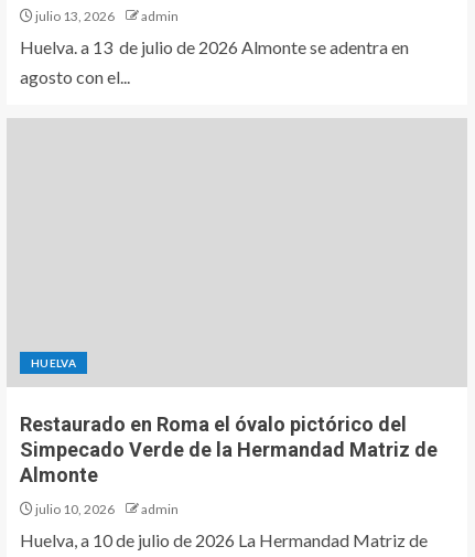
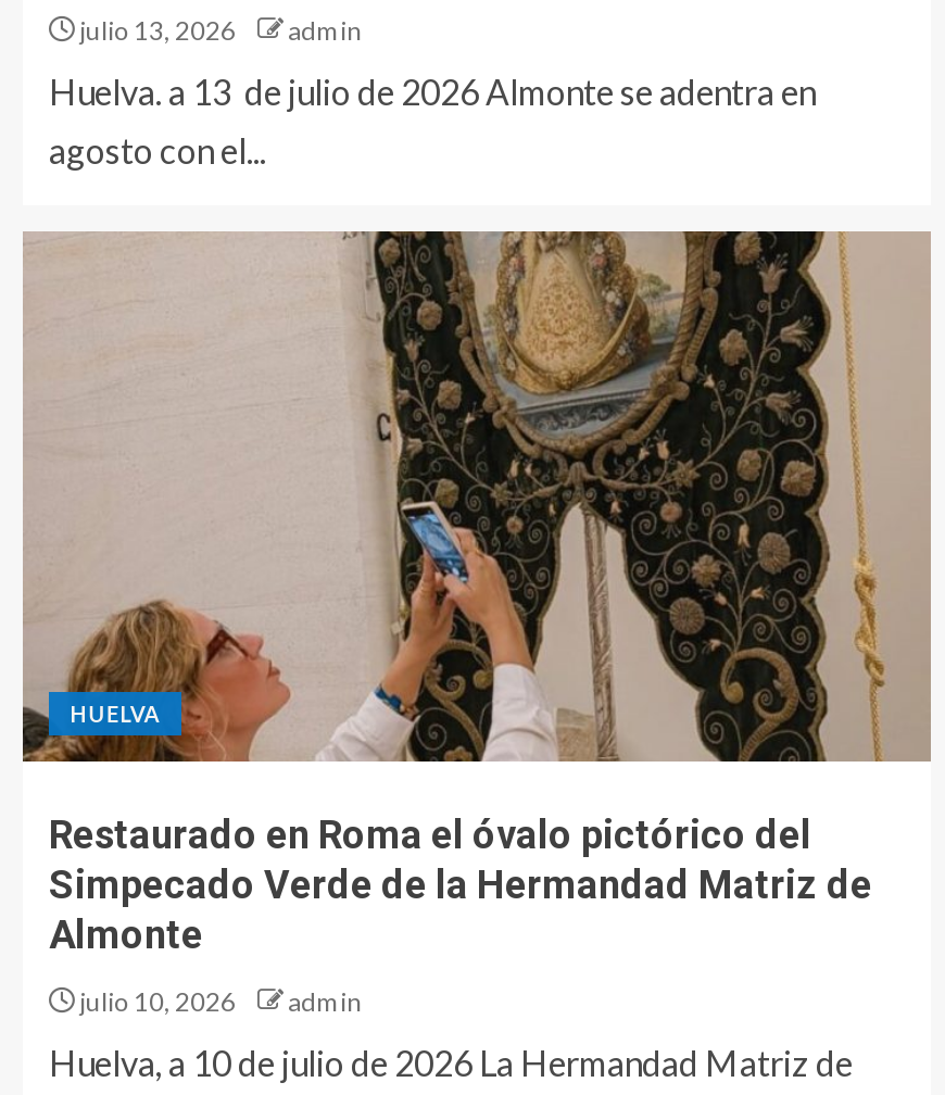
+ [image]
